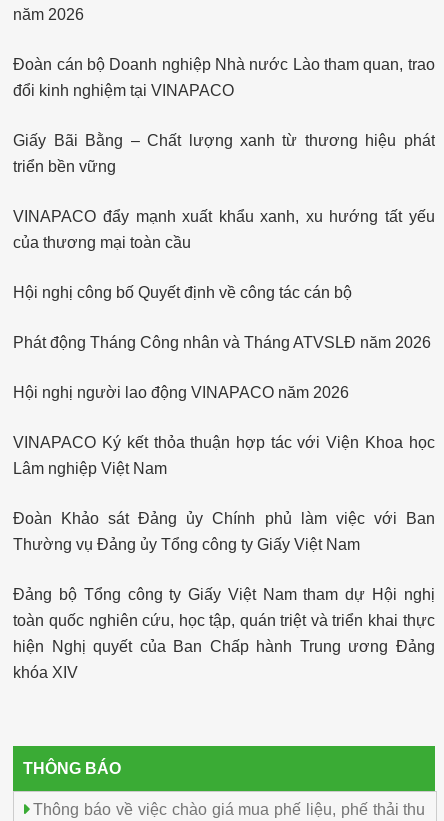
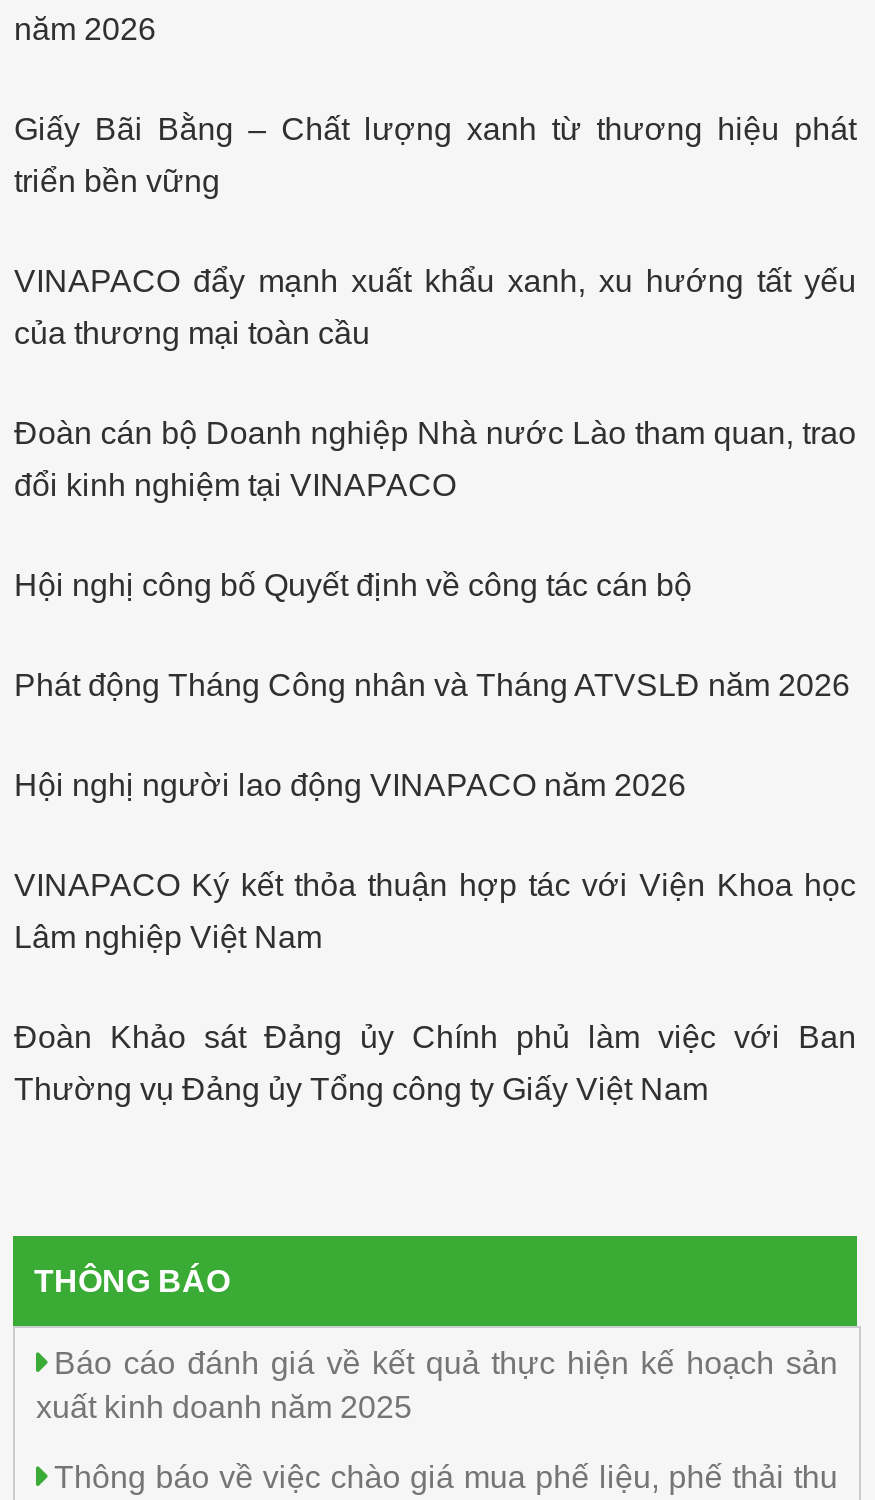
moved down: Đoàn cán bộ Doanh nghiệp Nhà nước Lào tham quan, trao | đổi kinh nghiệm tại VINAPACO

- Đảng bộ Tổng công ty Giấy Việt Nam tham dự Hội nghị
- toàn quốc nghiên cứu, học tập, quán triệt và triển khai thực
- hiện Nghị quyết của Ban Chấp hành Trung ương Đảng
- khóa XIV

moved up: THÔNG BÁO

+ Báo cáo đánh giá về kết quả thực hiện kế hoạch sản
+ xuất kinh doanh năm 2025
